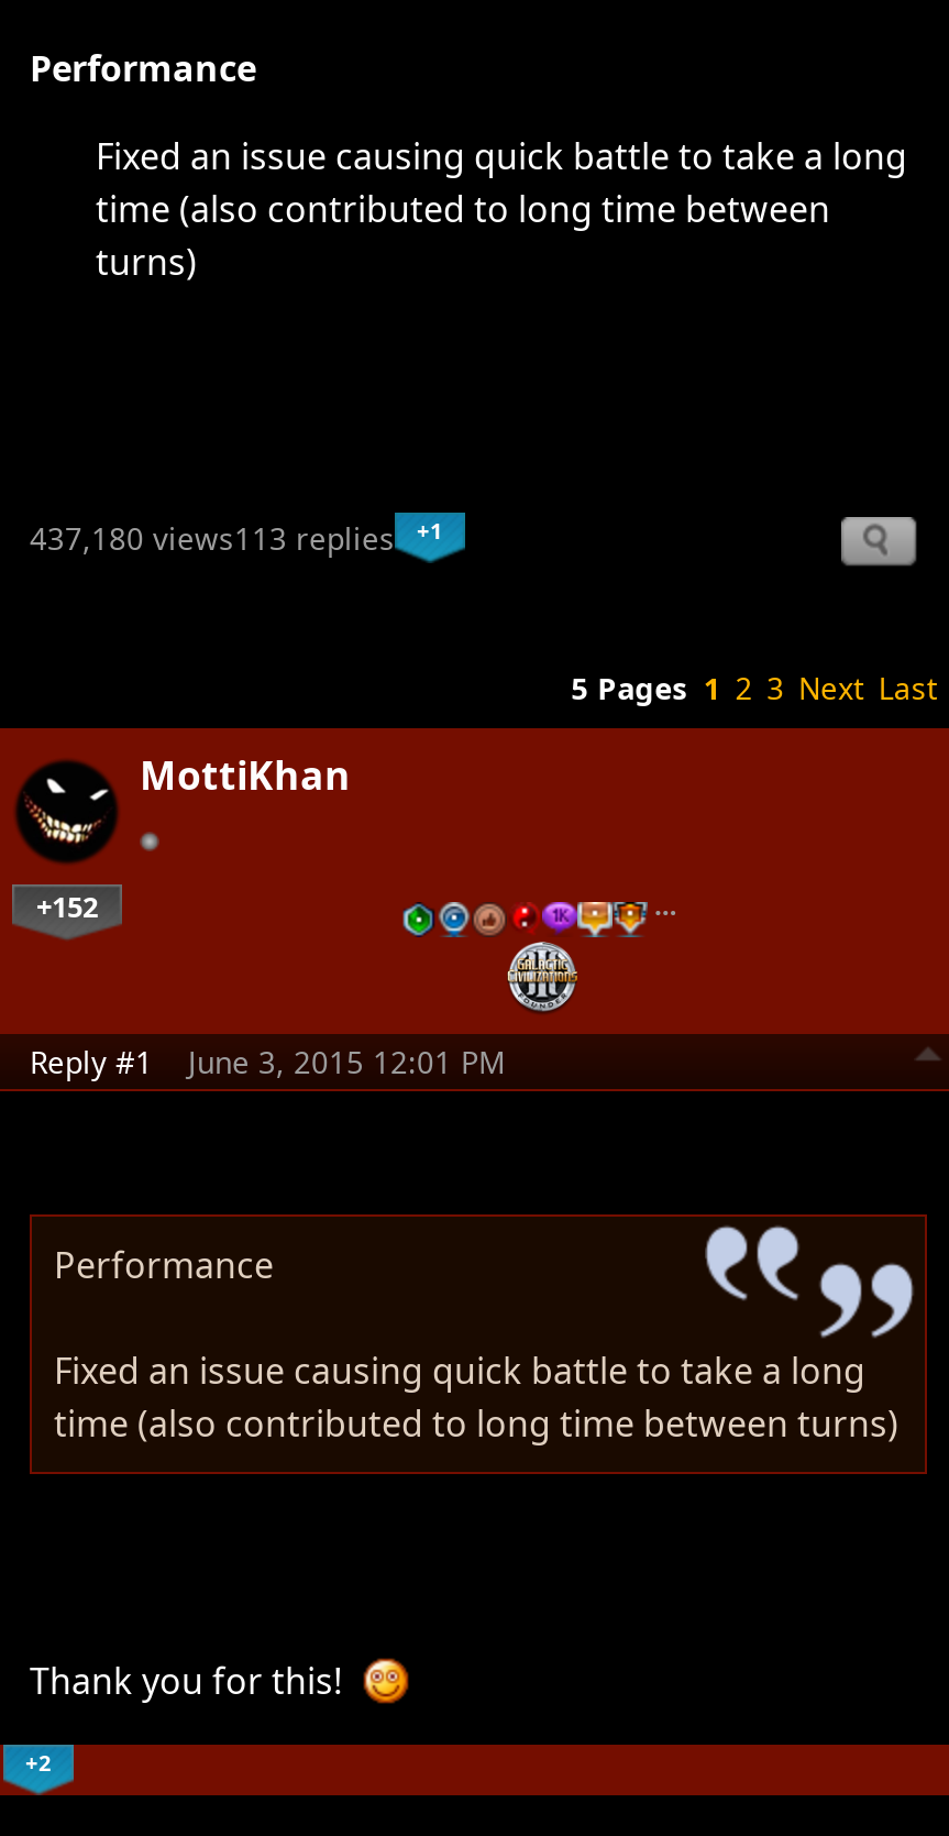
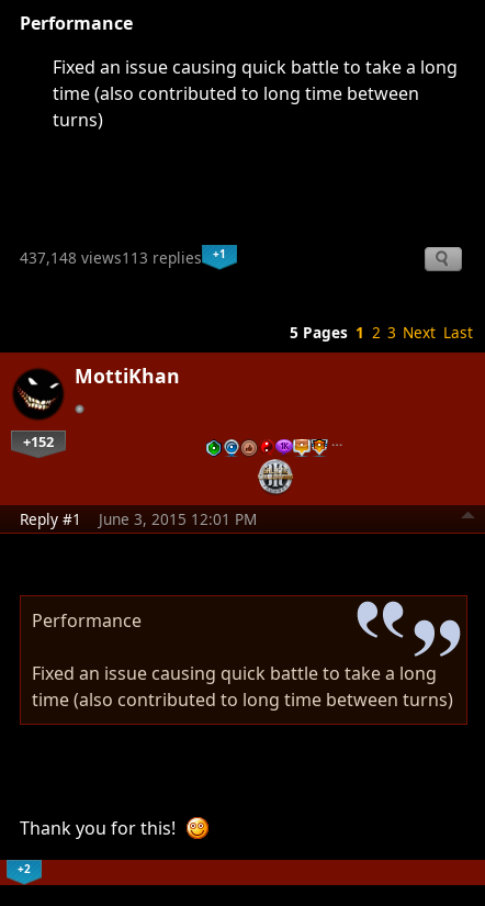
- 437,180 views113 replies
+ 437,148 views113 replies
